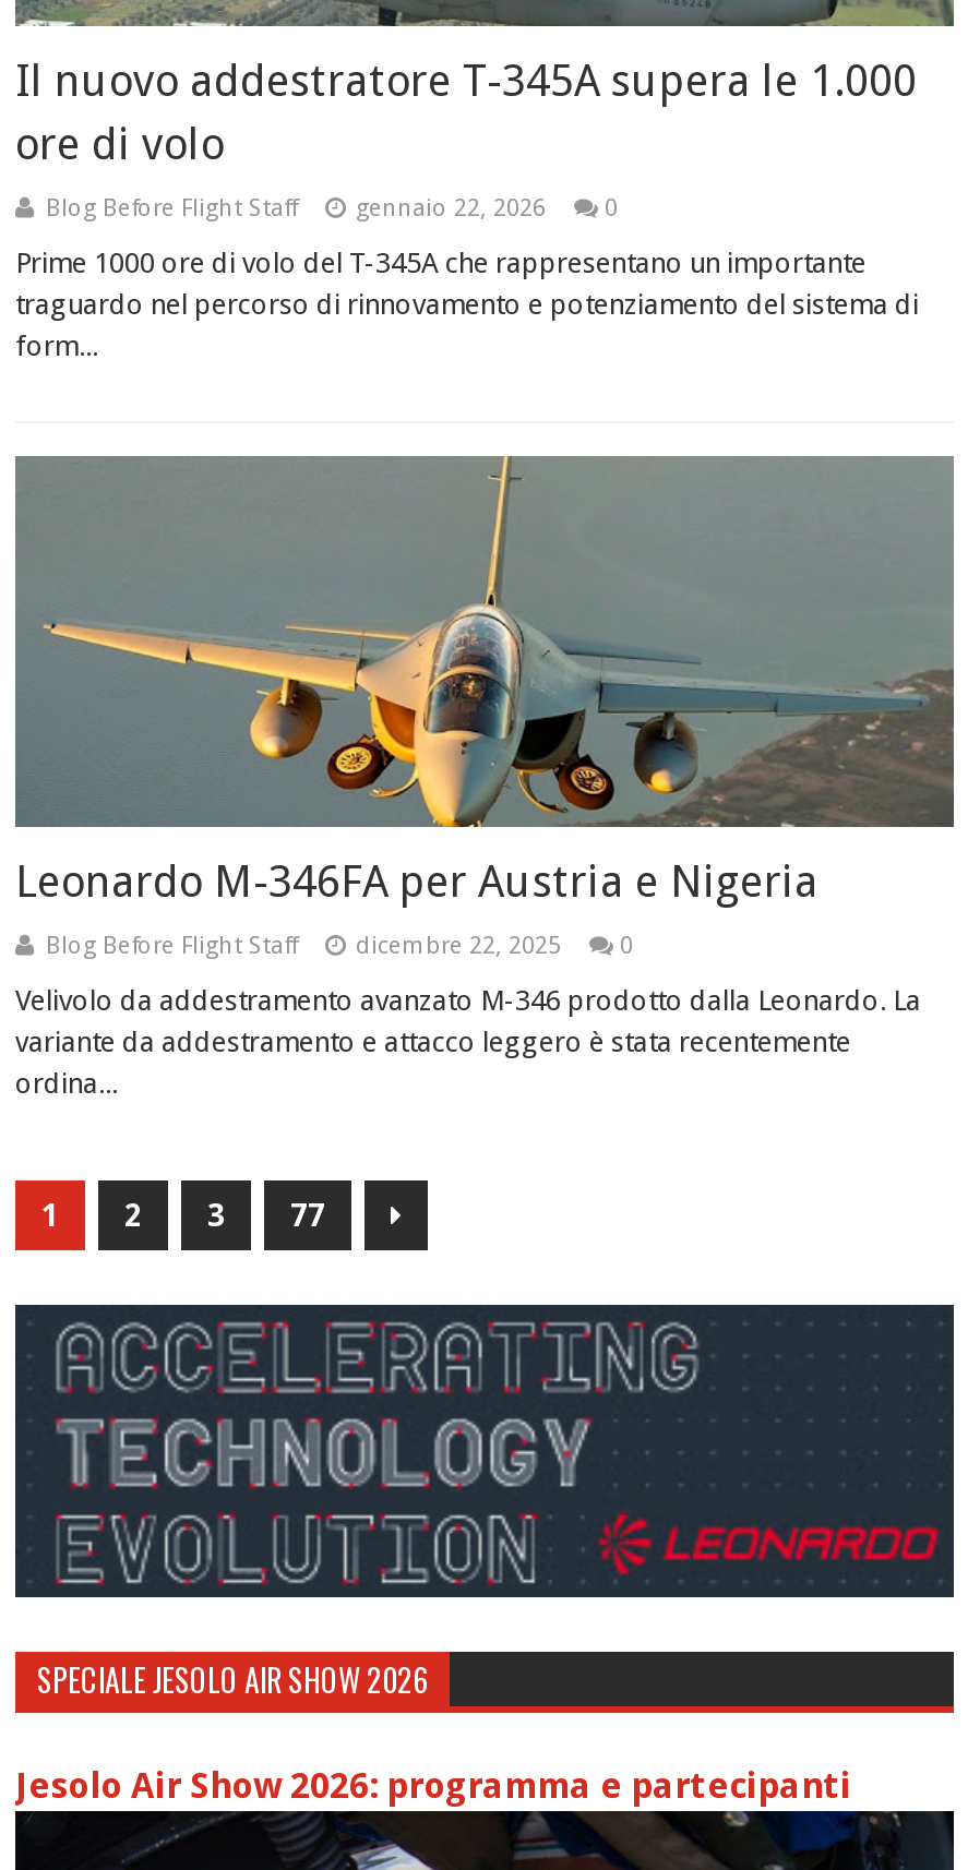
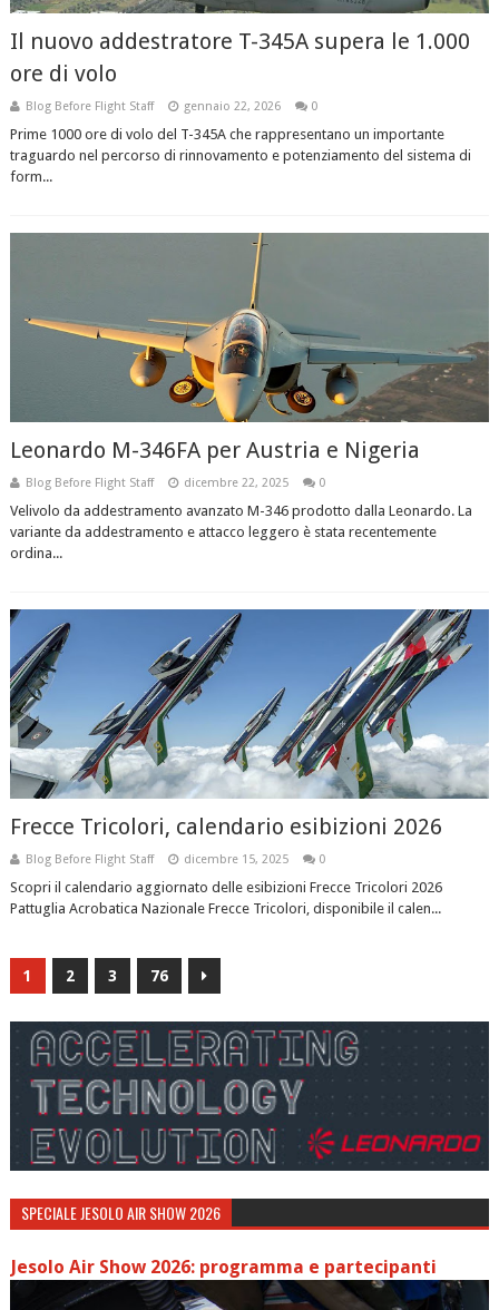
+ [image]
+ Frecce Tricolori, calendario esibizioni 2026
+ Blog Before Flight Staff
+ dicembre 15, 2025
+ 0
+ Scopri il calendario aggiornato delle esibizioni Frecce Tricolori 2026
+ Pattuglia Acrobatica Nazionale Frecce Tricolori, disponibile il calen...

- 1 2 3 77
+ 1 2 3 76
